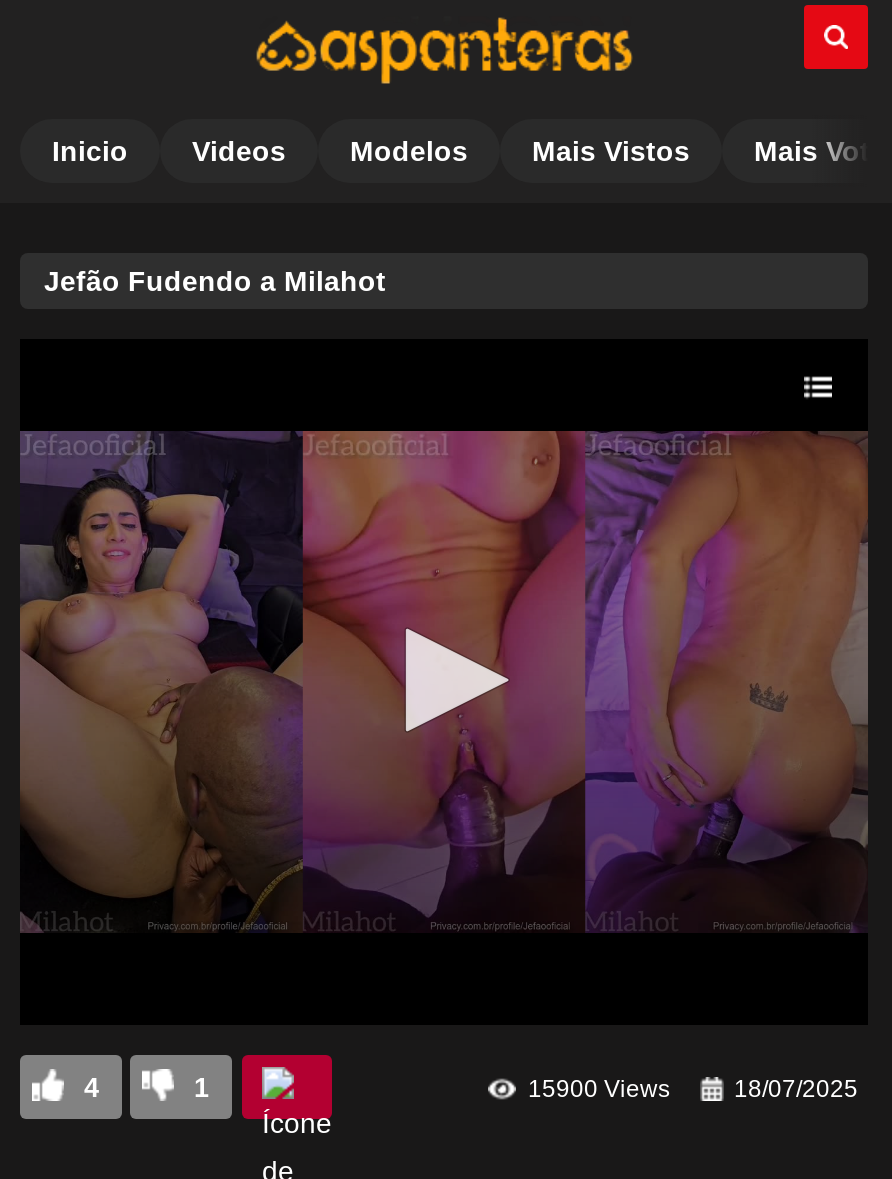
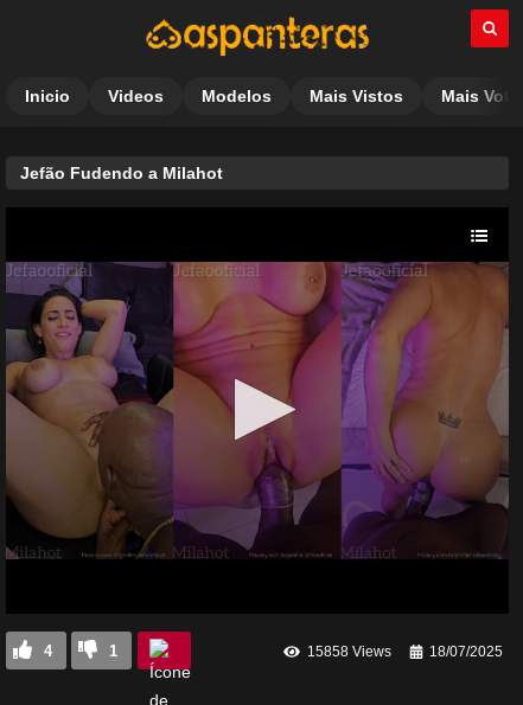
- 15900 Views
+ 15858 Views
